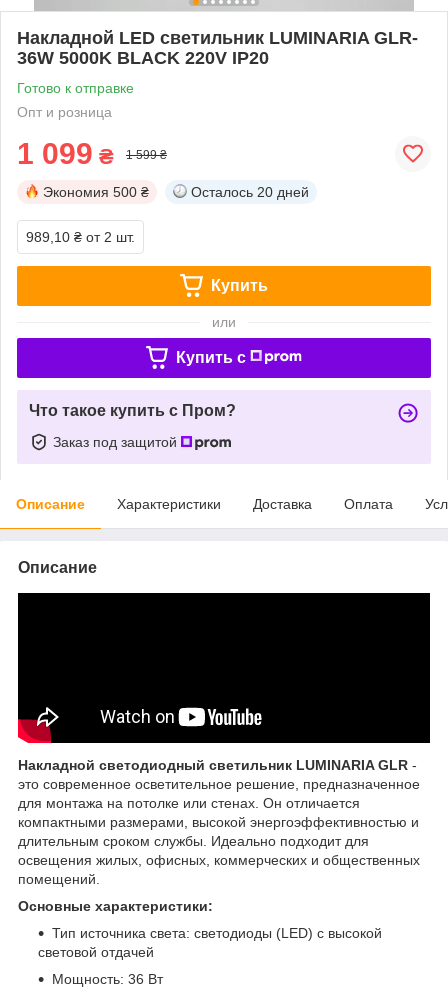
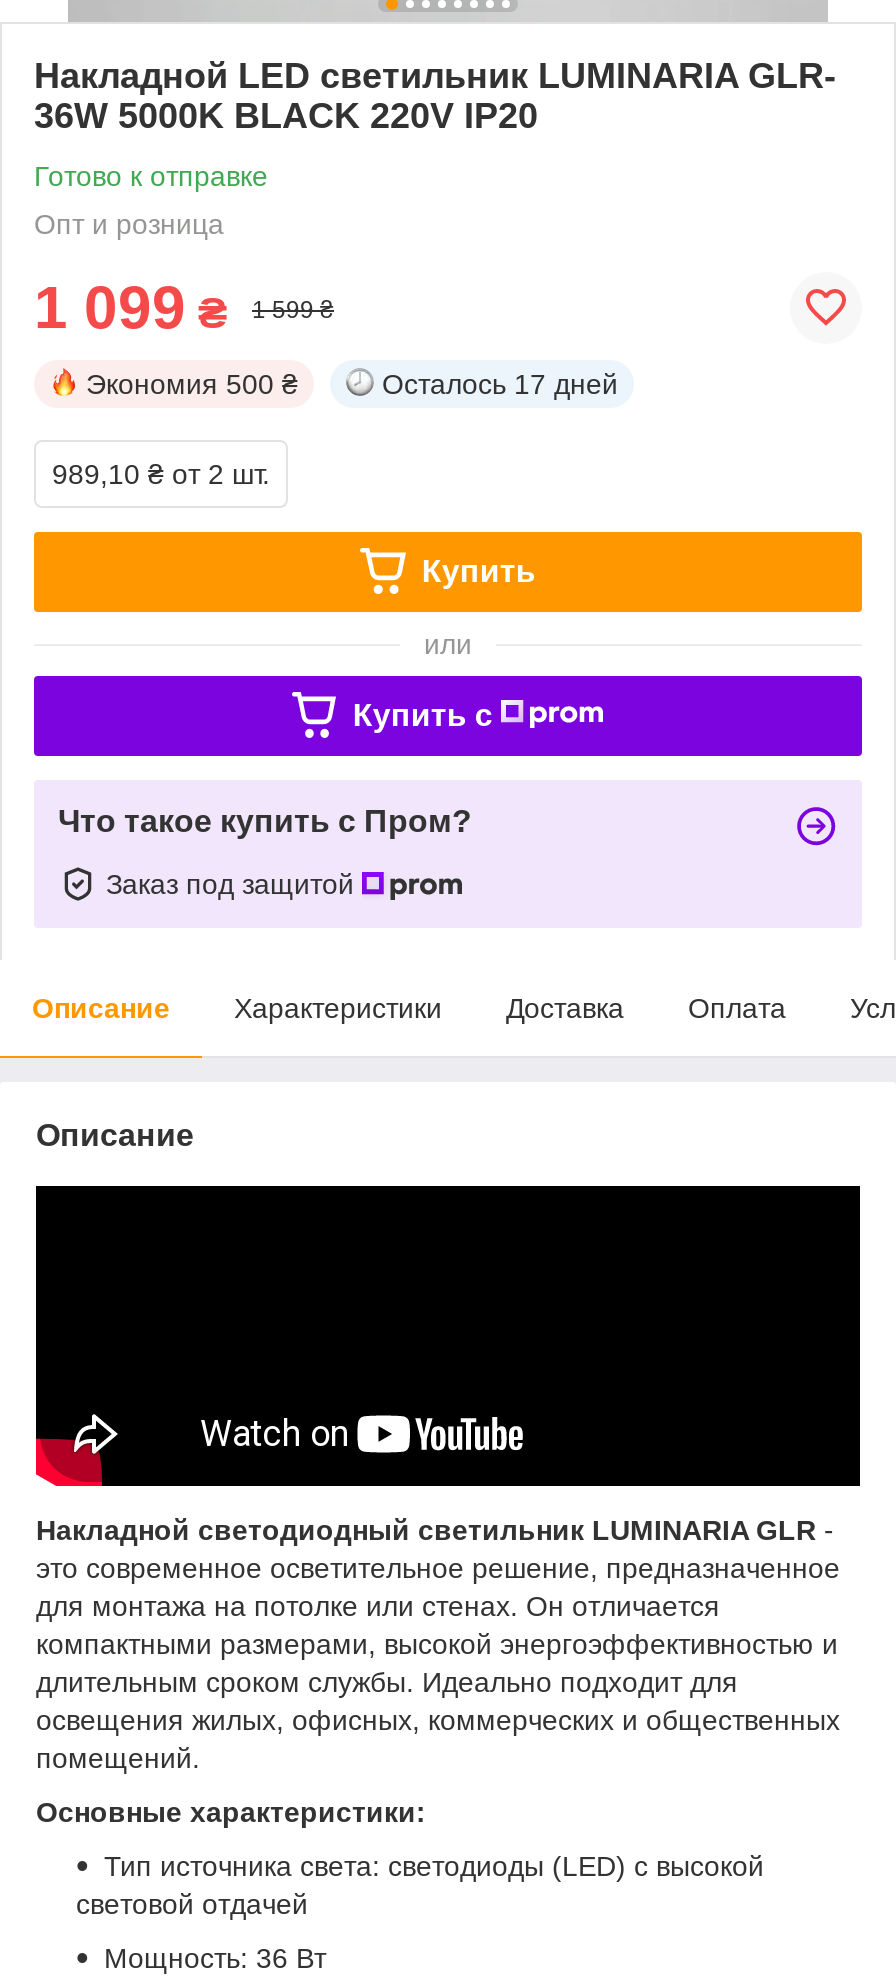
- Осталось 20 дней
+ Осталось 17 дней
